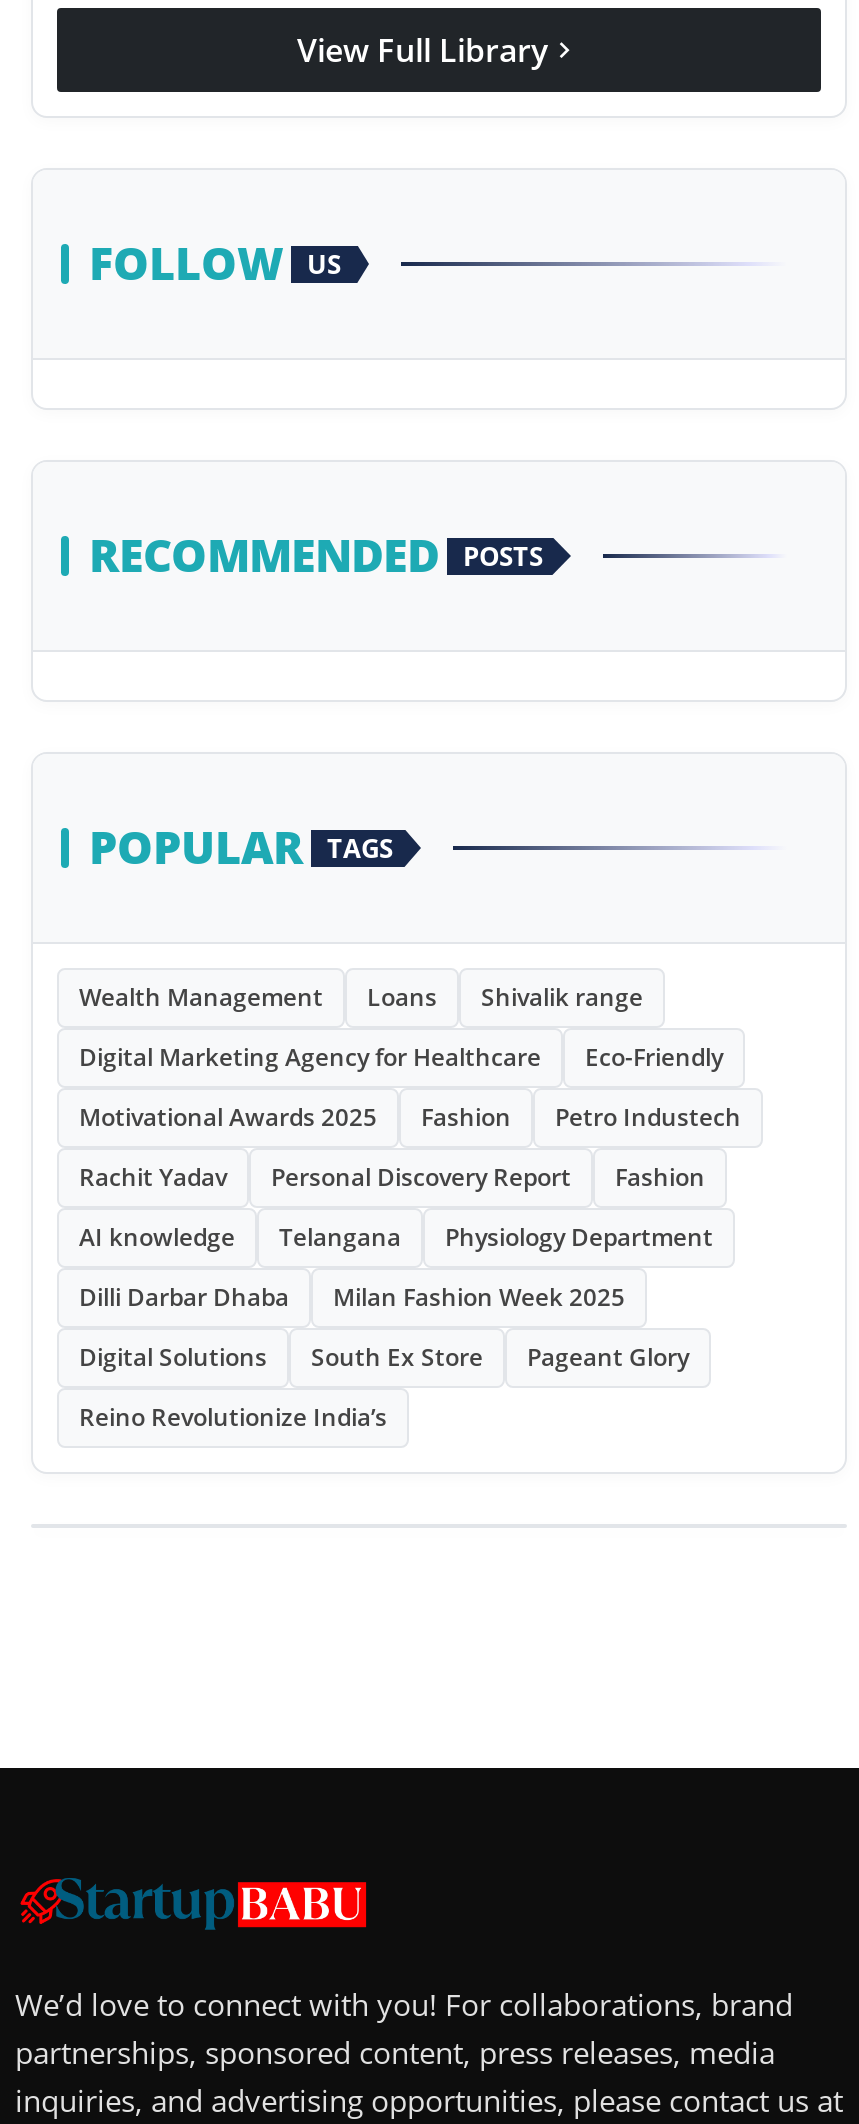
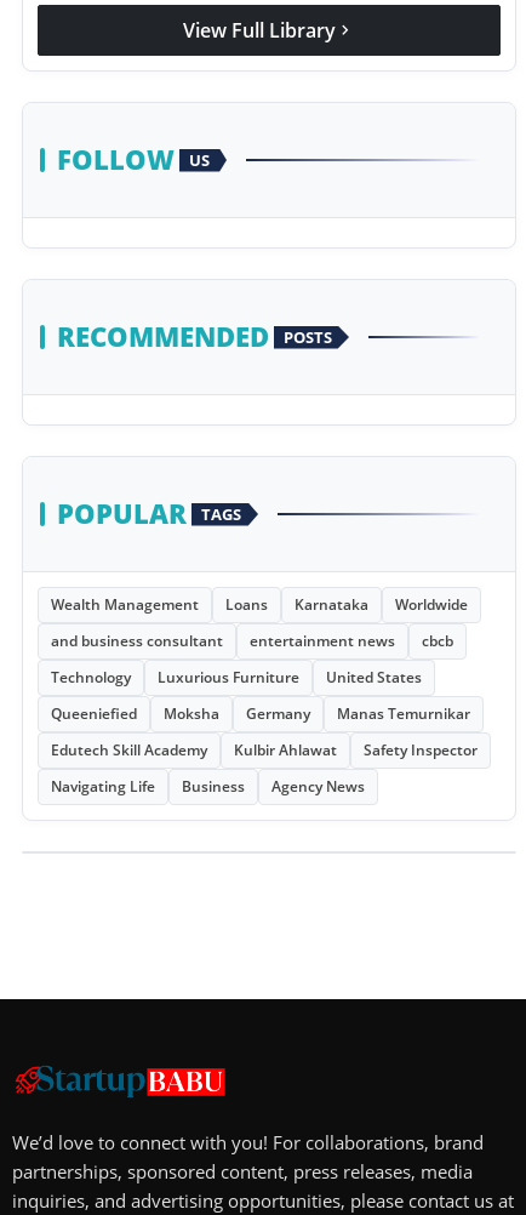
- Shivalik range
- Digital Marketing Agency for Healthcare
- Eco-Friendly
- Motivational Awards 2025
- Fashion
- Petro Industech
- Rachit Yadav
- Personal Discovery Report
- Fashion
- AI knowledge
- Telangana
- Physiology Department
- Dilli Darbar Dhaba
- Milan Fashion Week 2025
- Digital Solutions
- South Ex Store
- Pageant Glory
- Reino Revolutionize India’s
+ Karnataka
+ Worldwide
+ and business consultant
+ entertainment news
+ cbcb
+ Technology
+ Luxurious Furniture
+ United States
+ Queeniefied
+ Moksha
+ Germany
+ Manas Temurnikar
+ Edutech Skill Academy
+ Kulbir Ahlawat
+ Safety Inspector
+ Navigating Life
+ Business
+ Agency News
